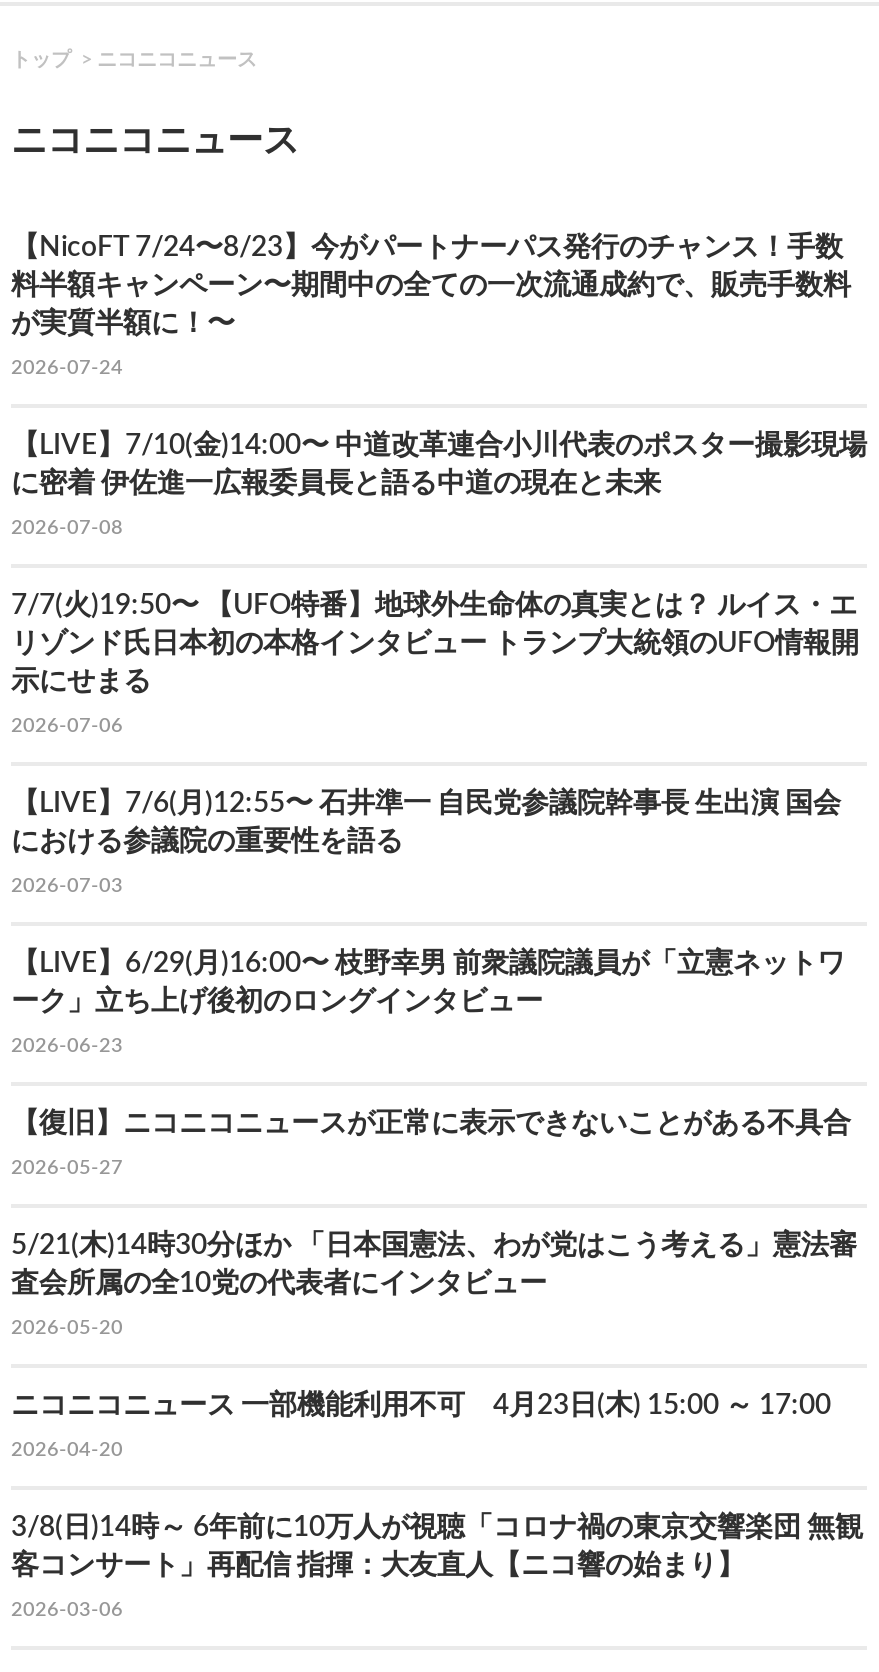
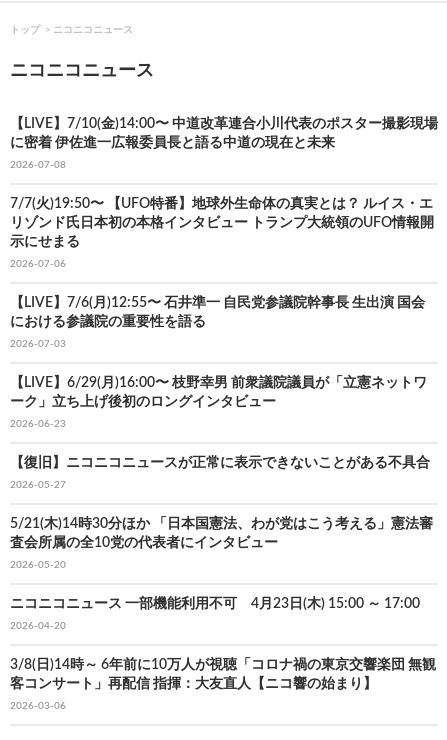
- 【NicoFT 7/24〜8/23】今がパートナーパス発行のチャンス！手数
- 料半額キャンペーン〜期間中の全ての一次流通成約で、販売手数料
- が実質半額に！〜
- 2026-07-24
